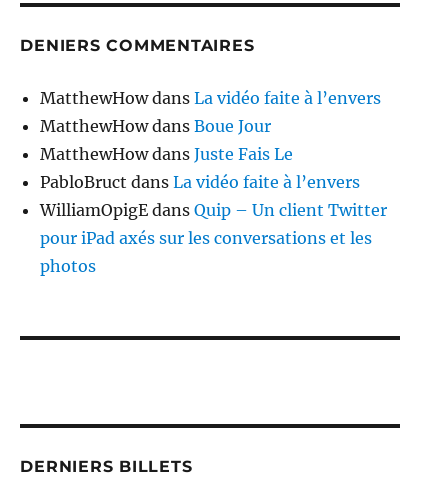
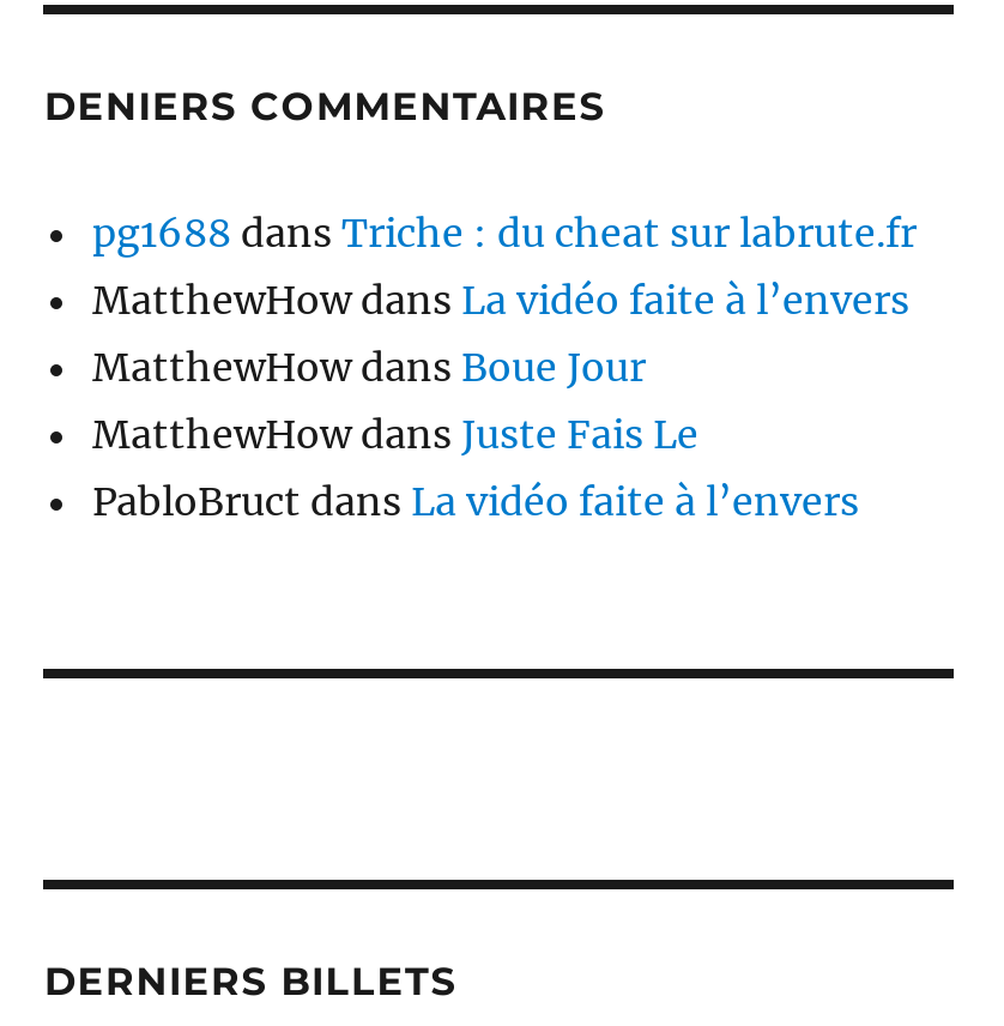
+ pg1688 dans Triche : du cheat sur labrute.fr

moved down: MatthewHow dans La vidéo faite à l’envers | MatthewHow dans Boue Jour | MatthewHow dans Juste Fais Le | PabloBruct dans La vidéo faite à l’envers

- WilliamOpigE dans Quip – Un client Twitter
- pour iPad axés sur les conversations et les
- photos
